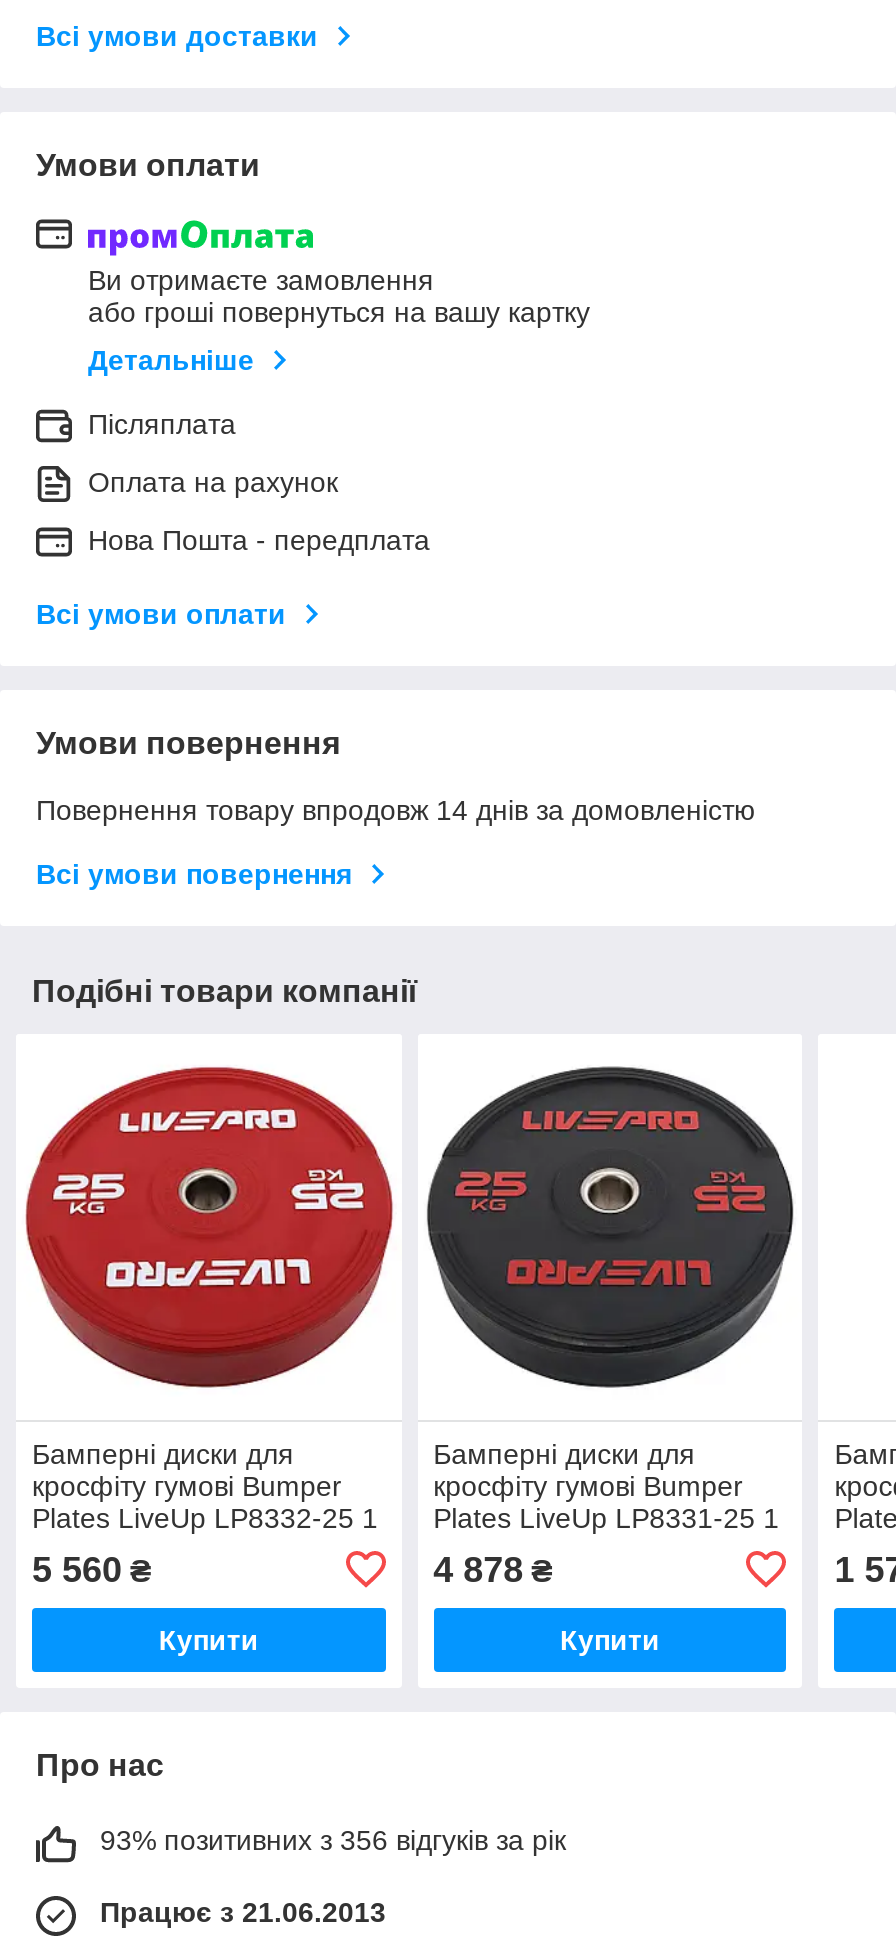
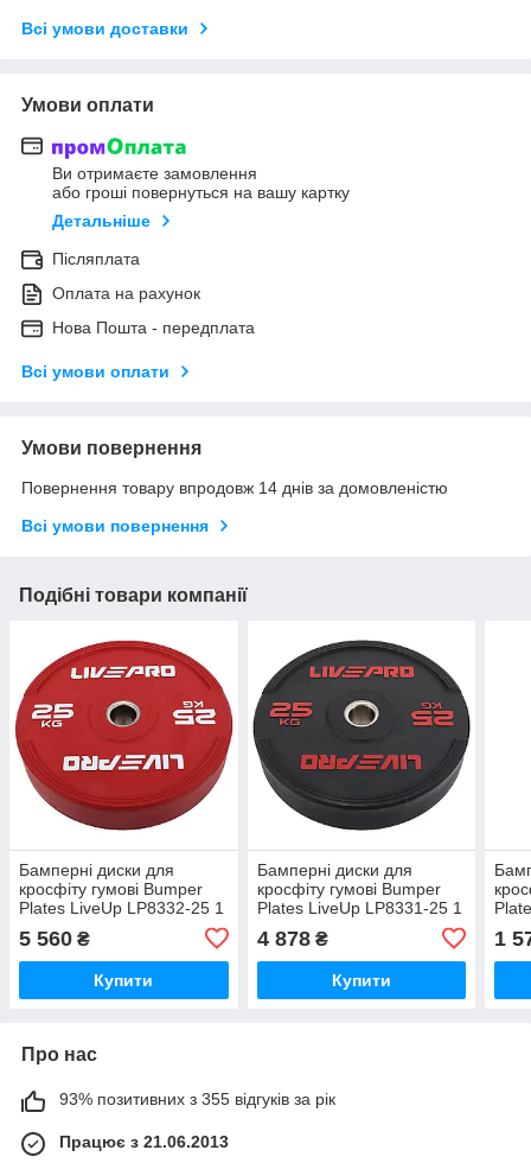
- 93% позитивних з 356 відгуків за рік
+ 93% позитивних з 355 відгуків за рік
